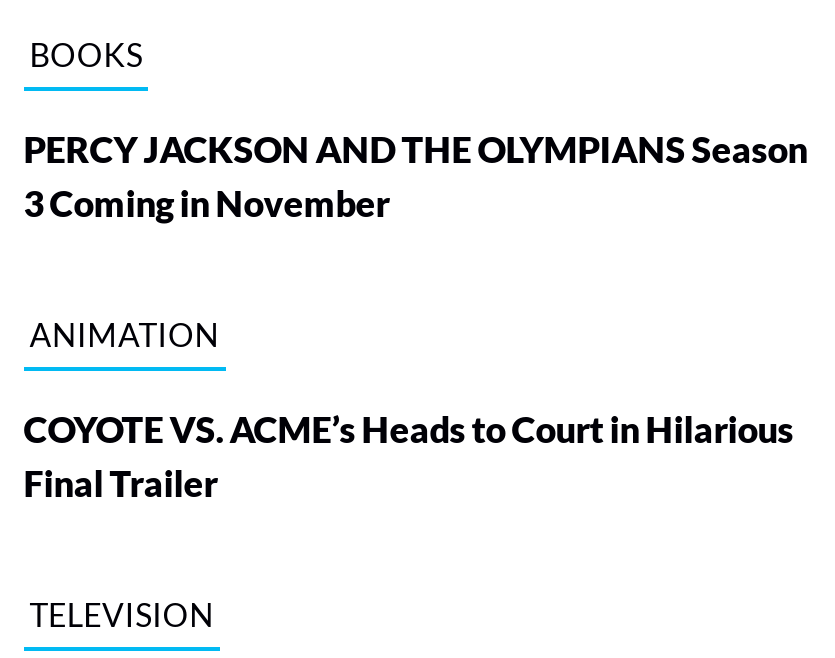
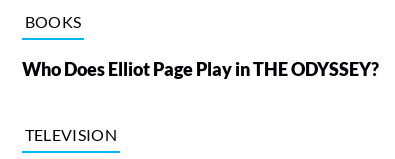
- PERCY JACKSON AND THE OLYMPIANS Season
- 3 Coming in November
- ANIMATION
- COYOTE VS. ACME’s Heads to Court in Hilarious
- Final Trailer
+ Who Does Elliot Page Play in THE ODYSSEY?
